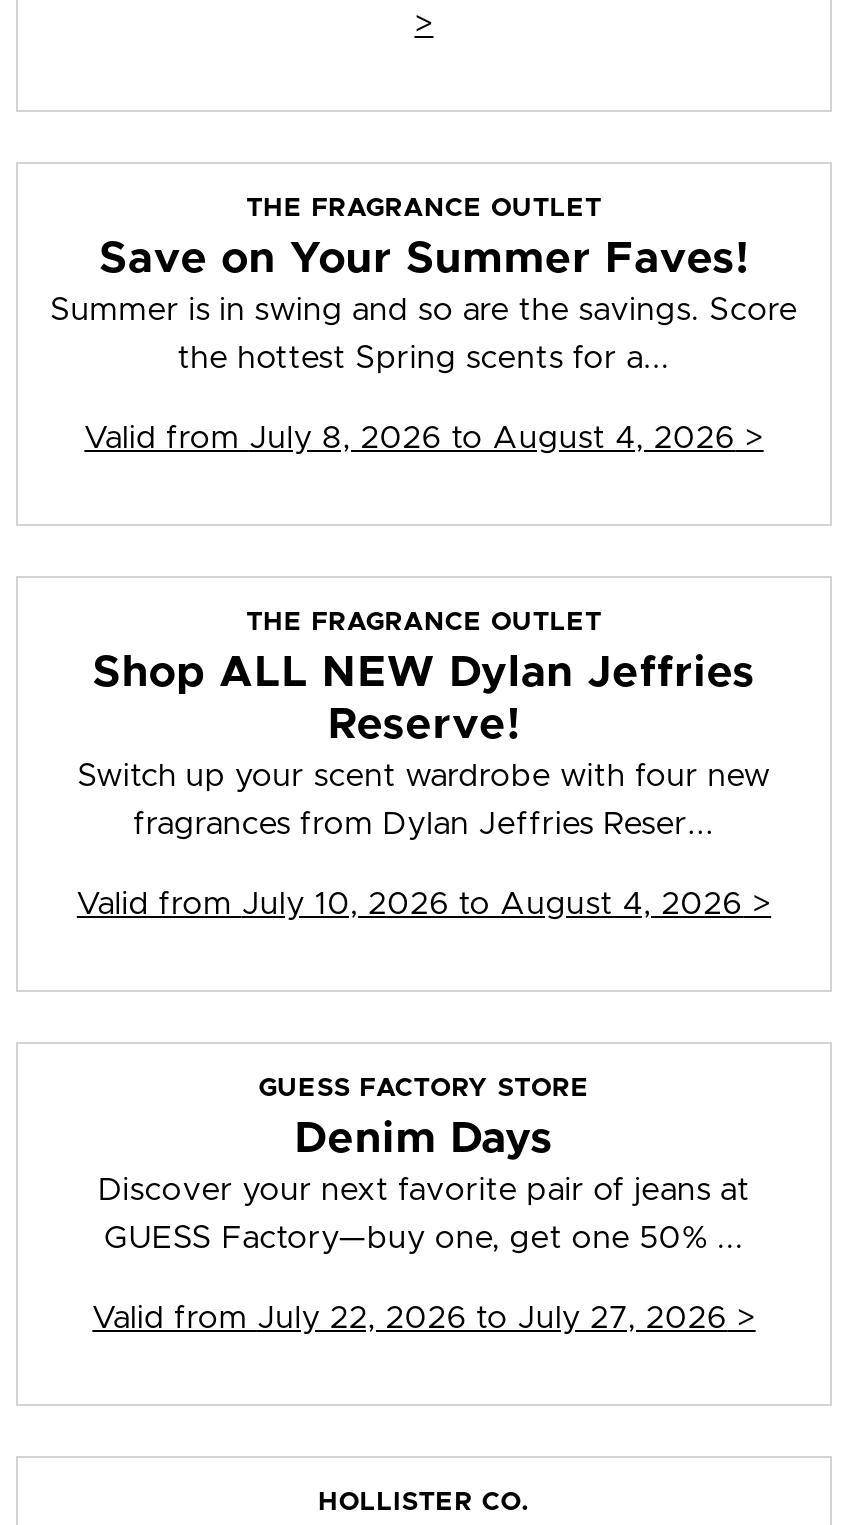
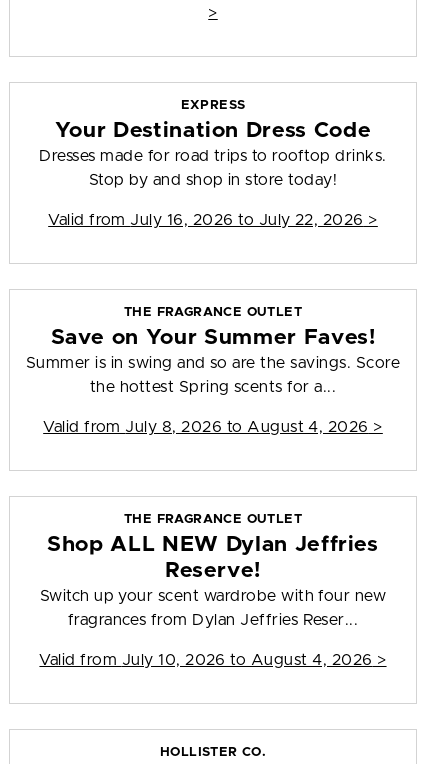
+ EXPRESS
+ Your Destination Dress Code
+ Dresses made for road trips to rooftop drinks.
+ Stop by and shop in store today!
+ Valid from July 16, 2026 to July 22, 2026 >

moved down: THE FRAGRANCE OUTLET | Save on Your Summer Faves! | Summer is in swing and so are the savings. Score | ... | fragrances from Dylan Jeffries Reser... | Valid from July 10, 2026 to August 4, 2026 >

- GUESS FACTORY STORE
- Denim Days
- Discover your next favorite pair of jeans at
- GUESS Factory—buy one, get one 50% ...
- Valid from July 22, 2026 to July 27, 2026 >
